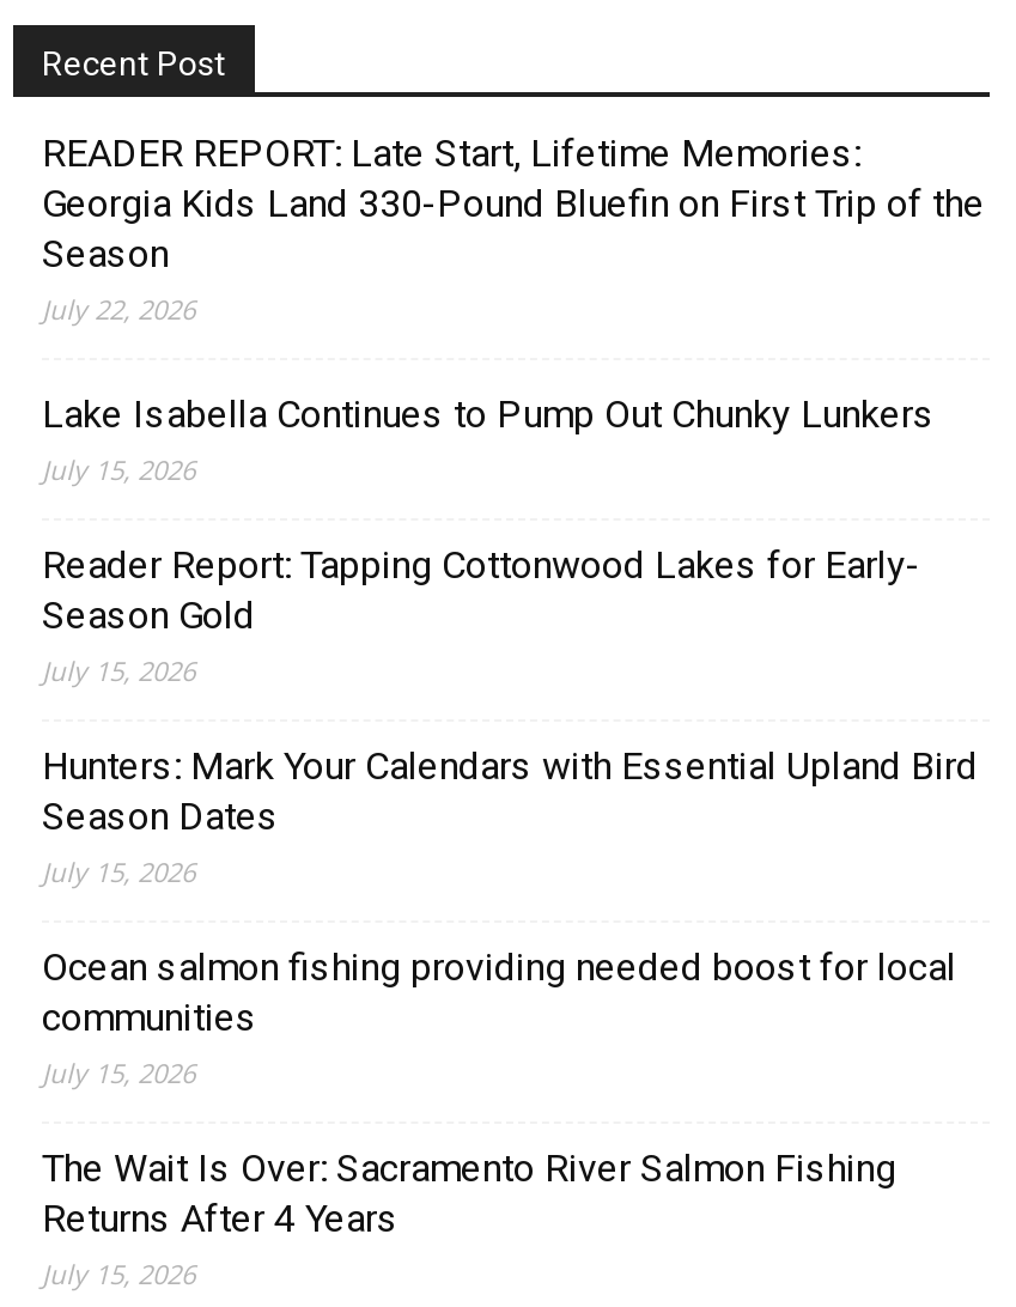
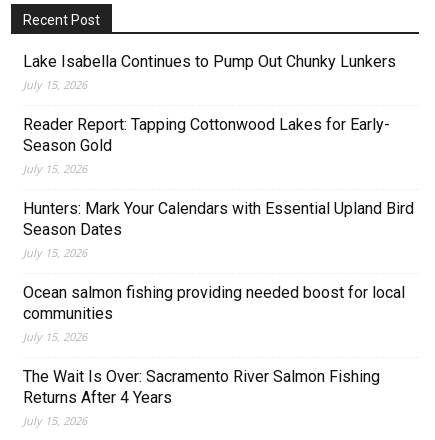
- READER REPORT: Late Start, Lifetime Memories:
- Georgia Kids Land 330-Pound Bluefin on First Trip of the
- Season
- July 22, 2026
